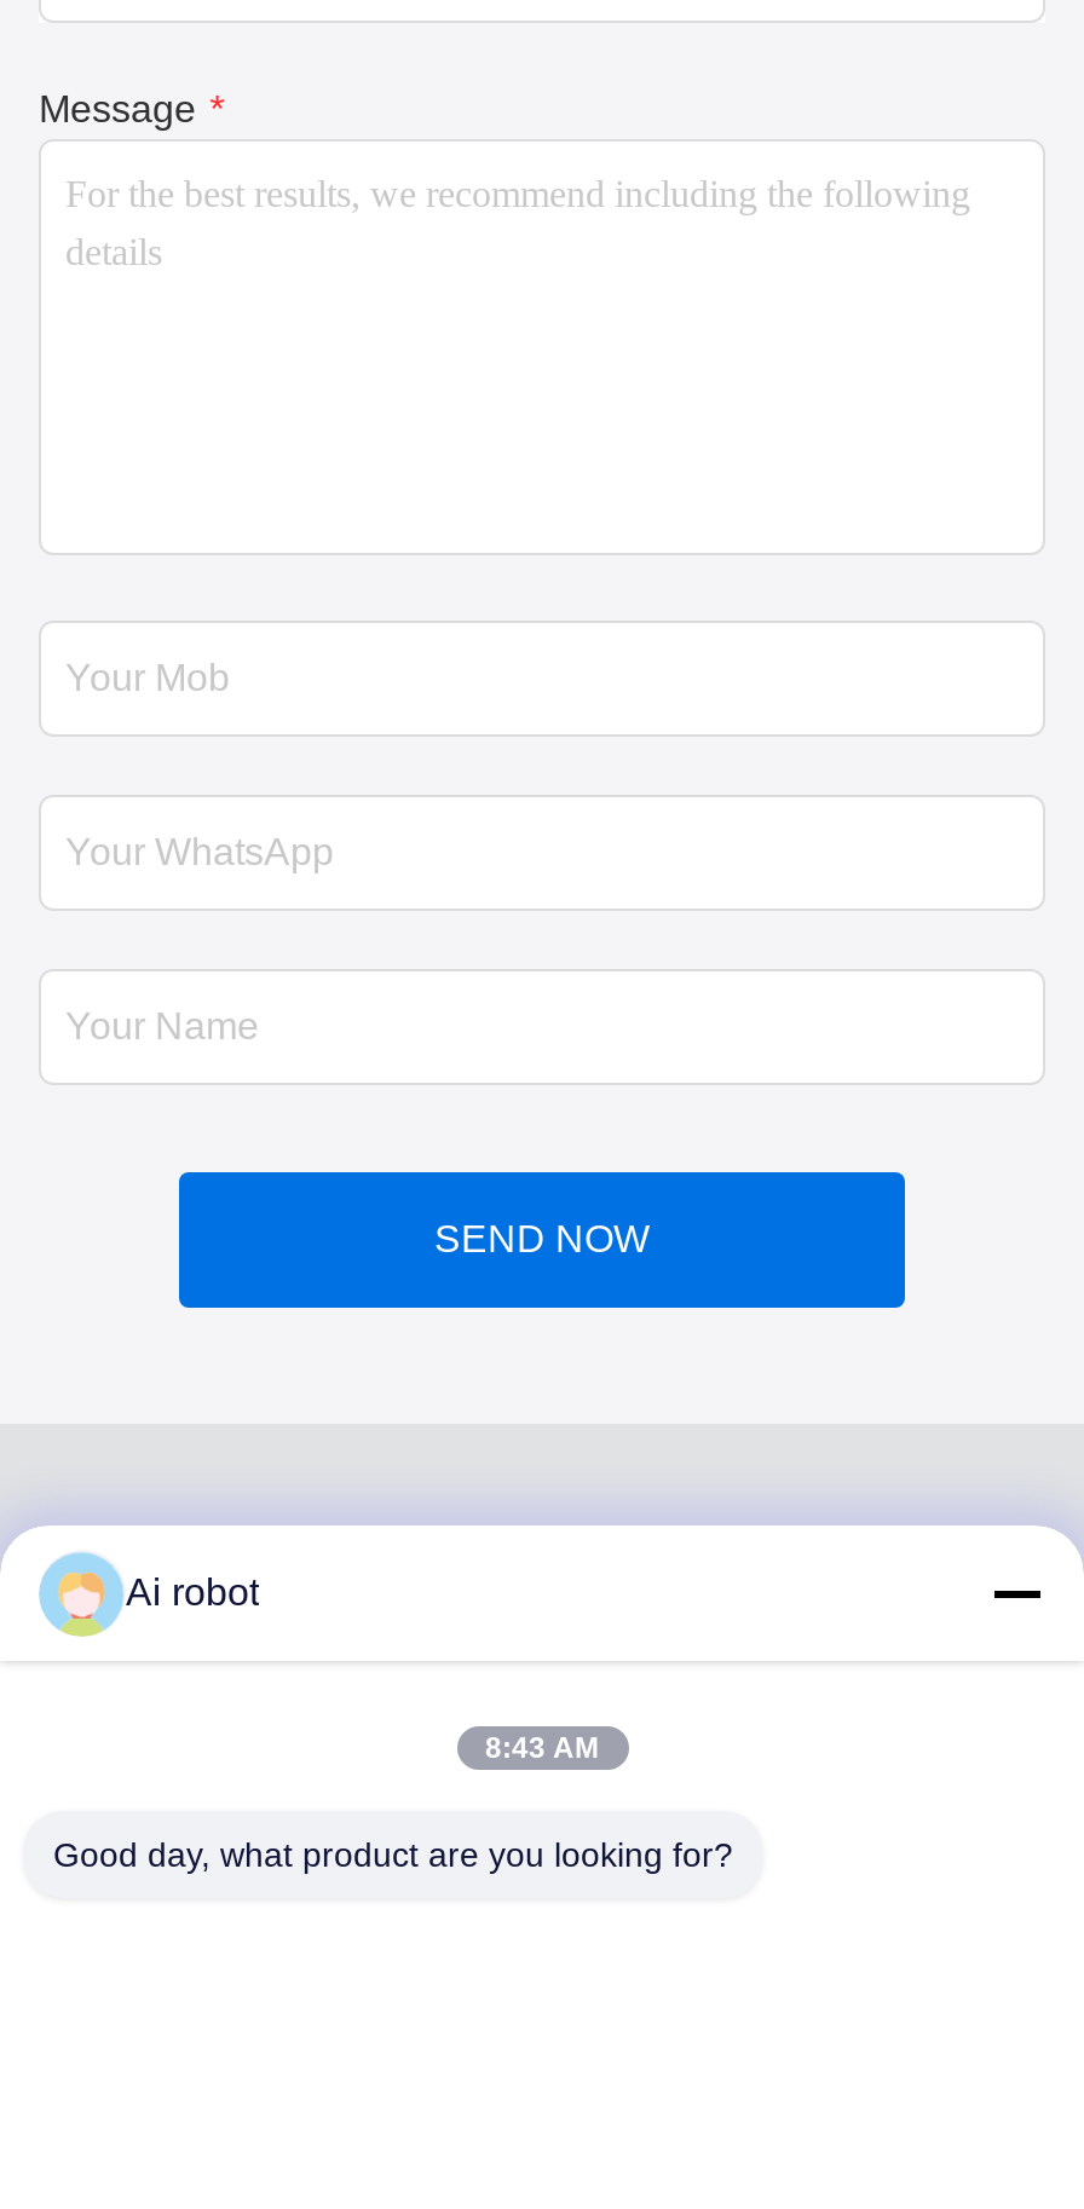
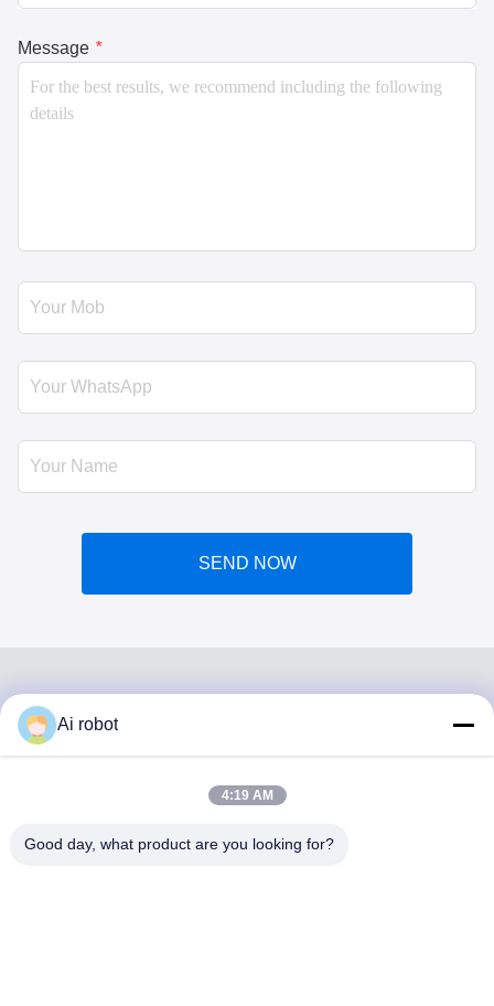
- 8:43 AM
+ 4:19 AM
